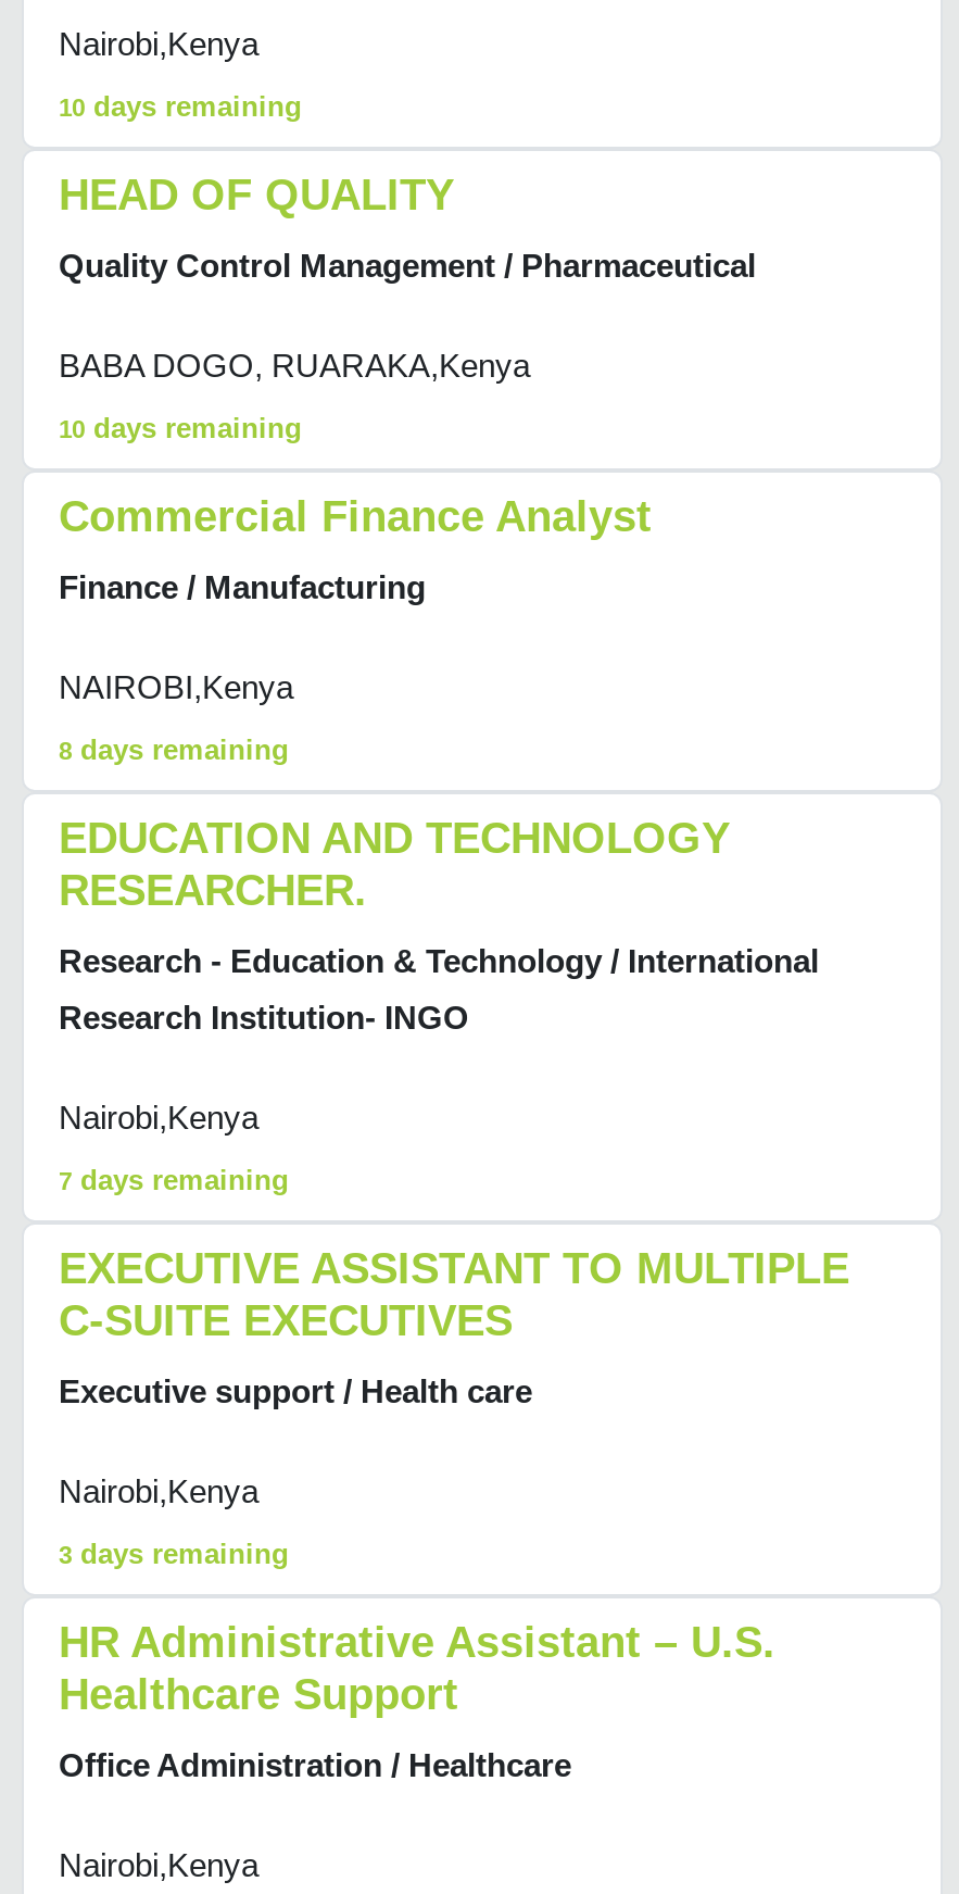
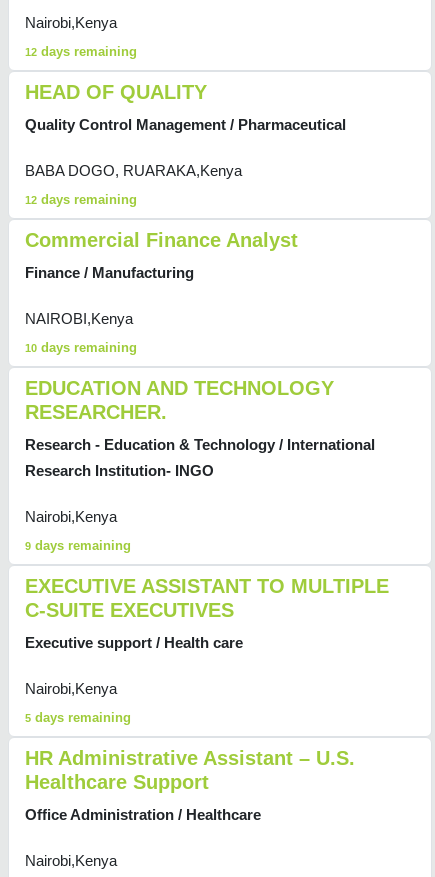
- 10 days remaining
+ 12 days remaining

- 10 days remaining
+ 12 days remaining

- 8 days remaining
+ 10 days remaining

- 7 days remaining
+ 9 days remaining

- 3 days remaining
+ 5 days remaining
